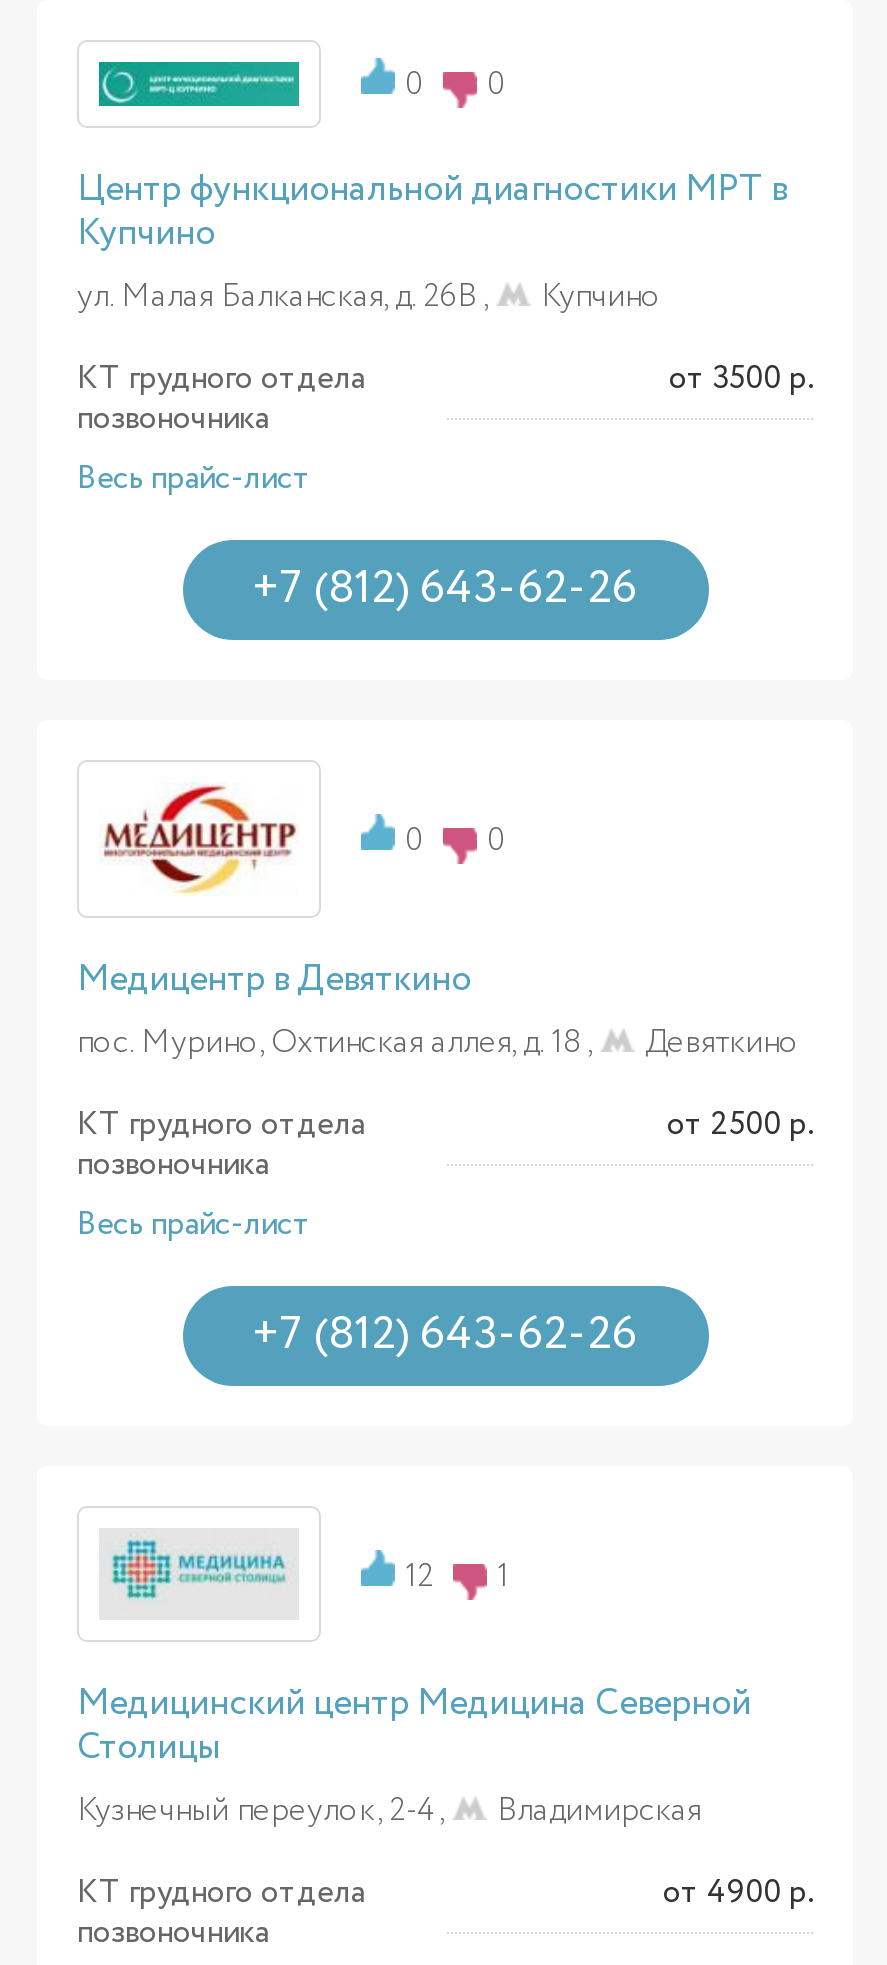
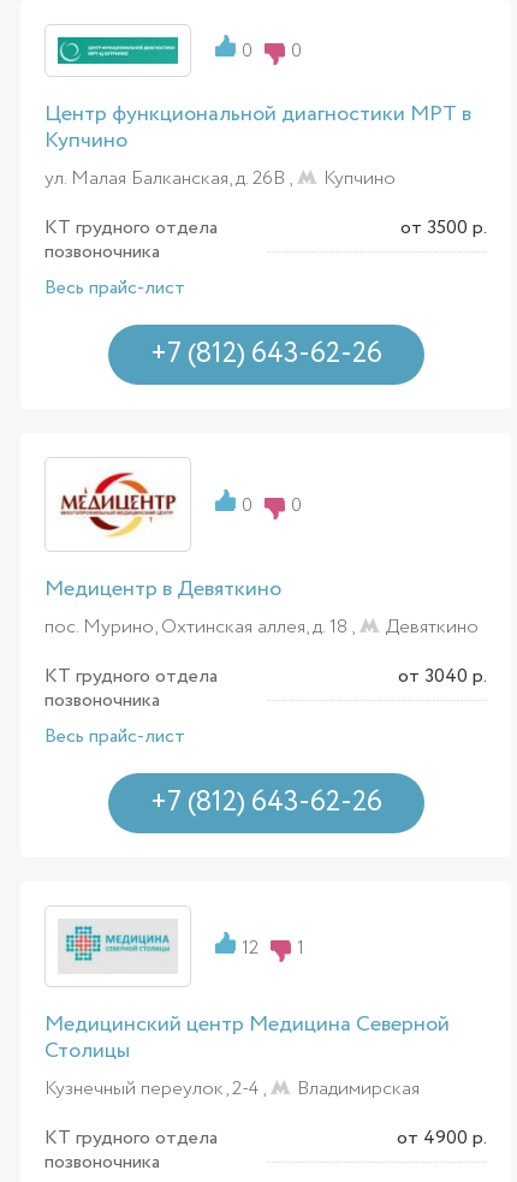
- от 2500 р.
+ от 3040 р.
